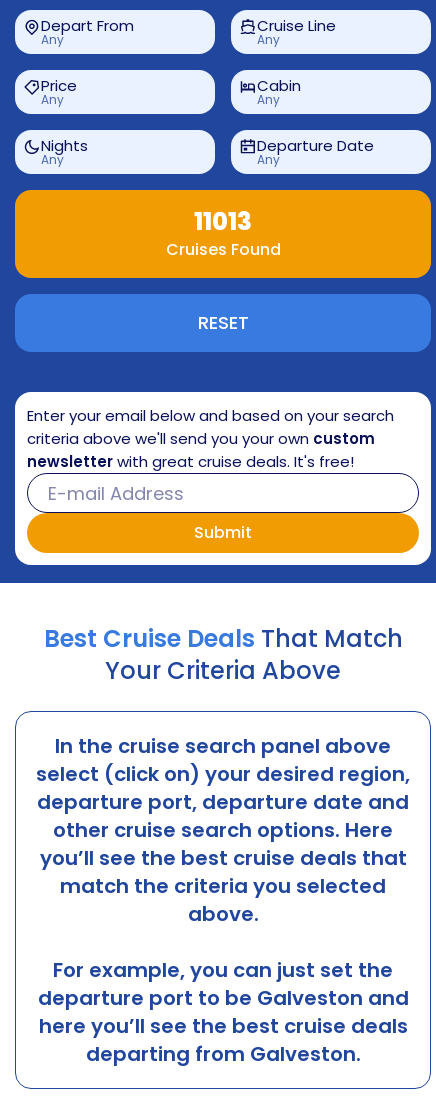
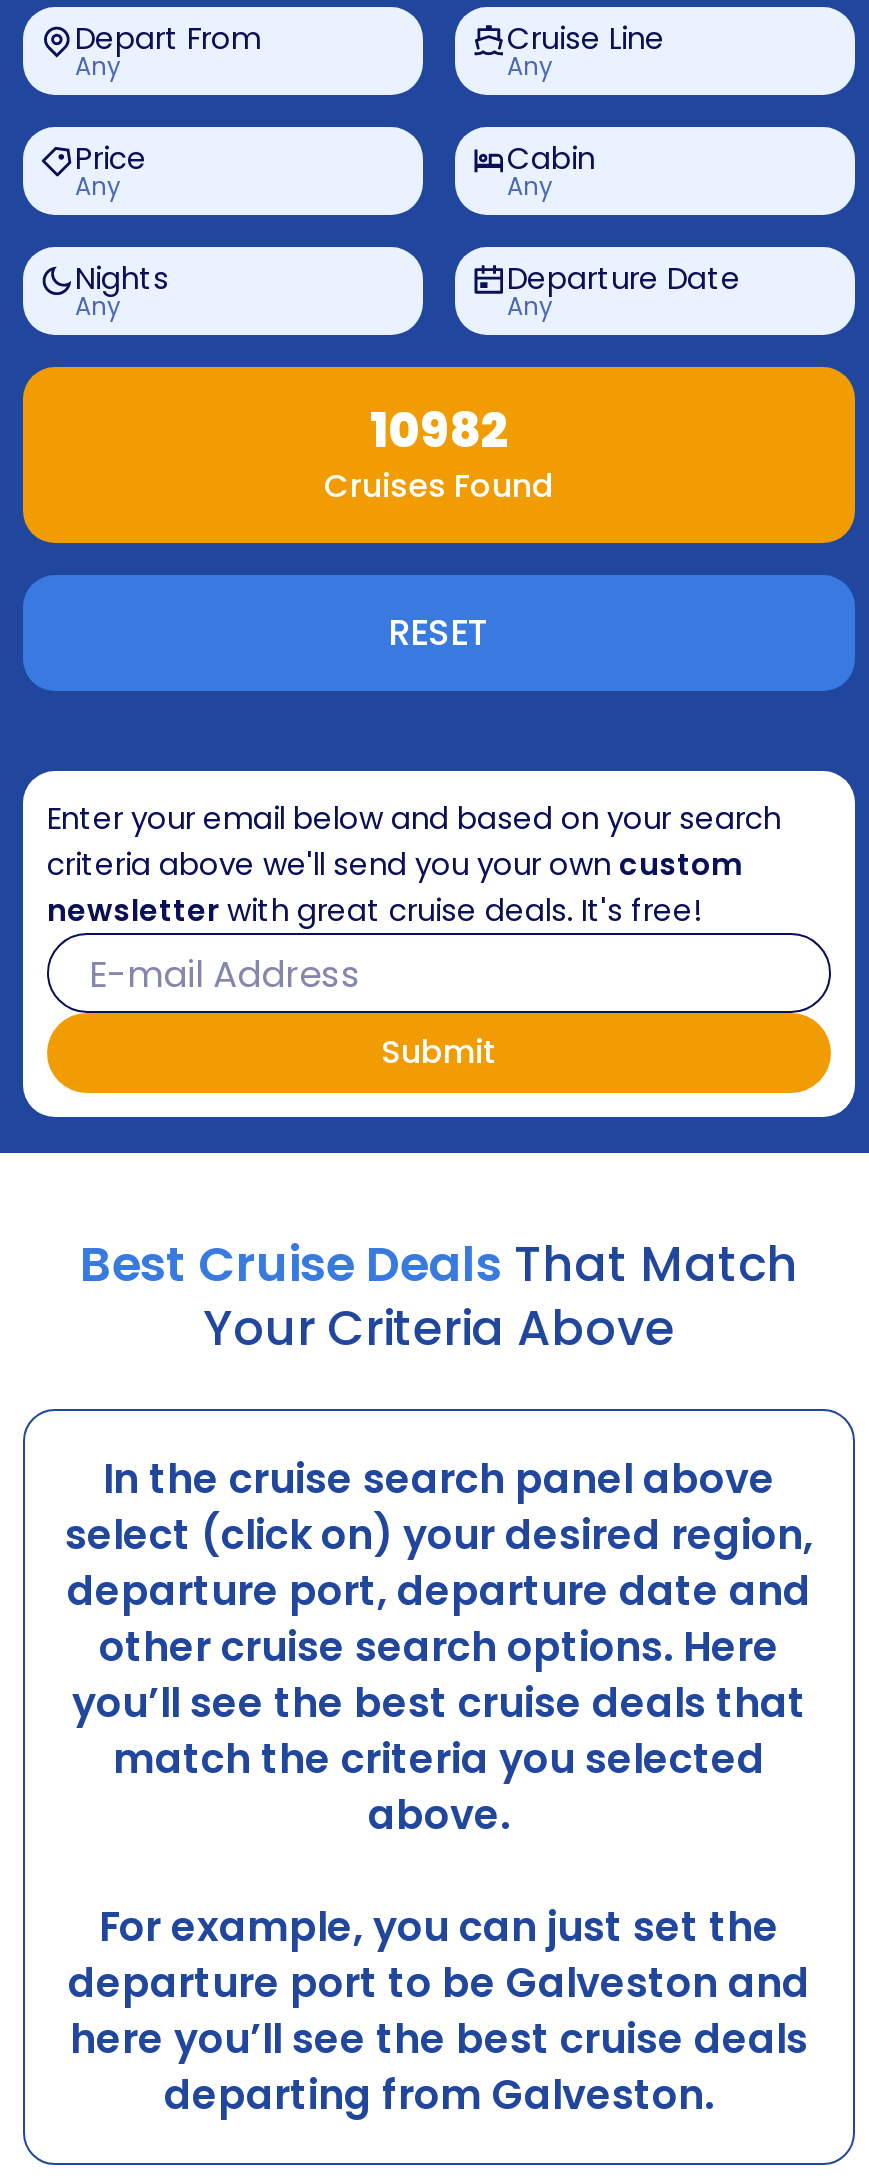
- 11013
+ 10982
